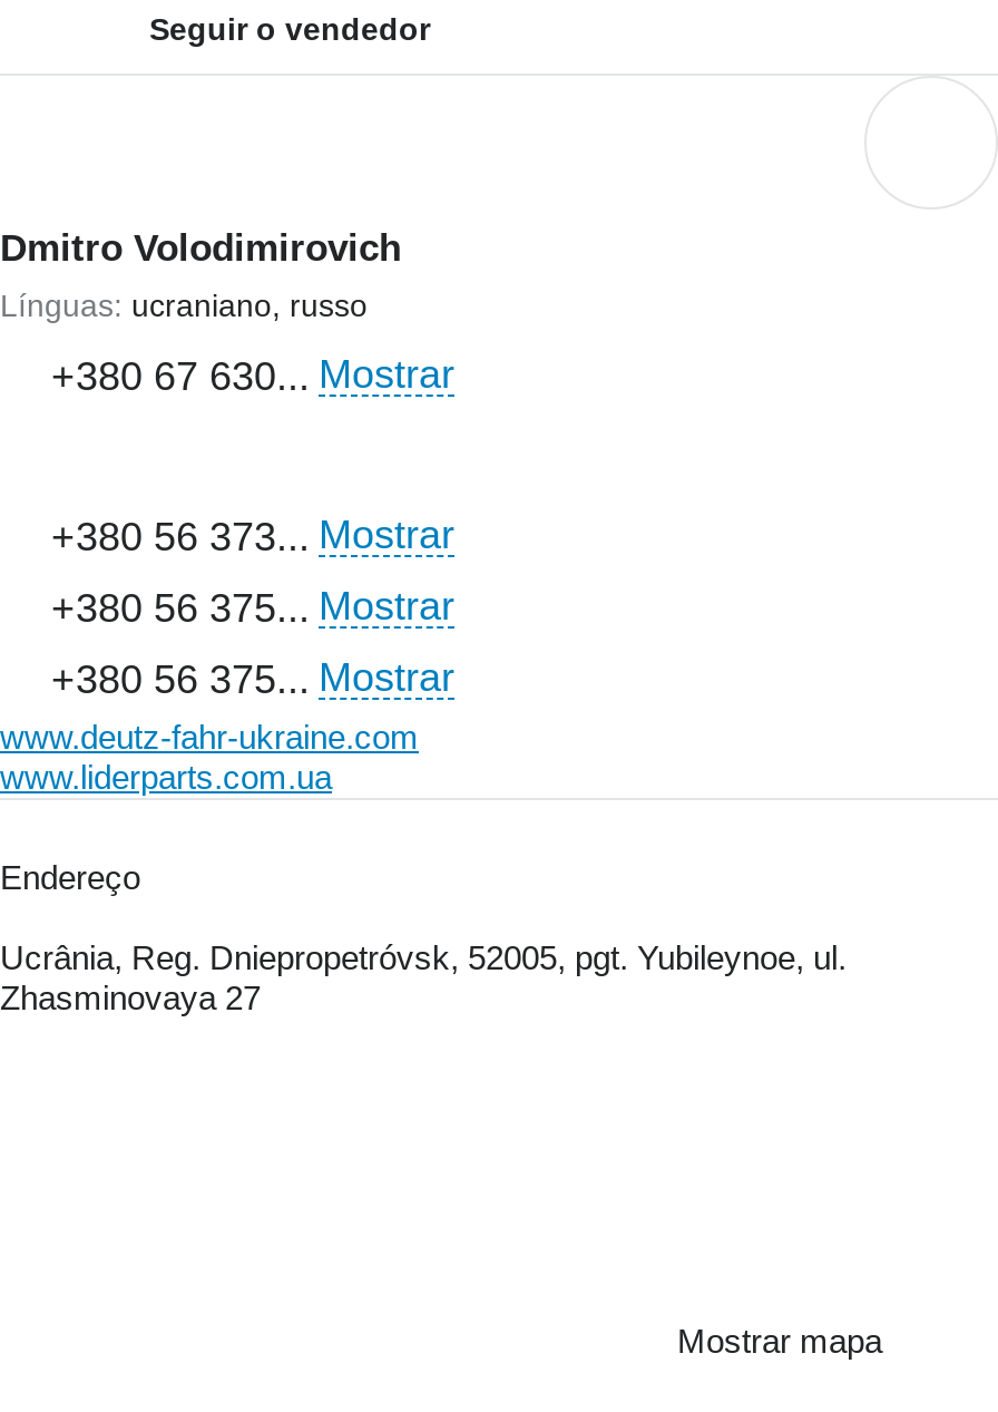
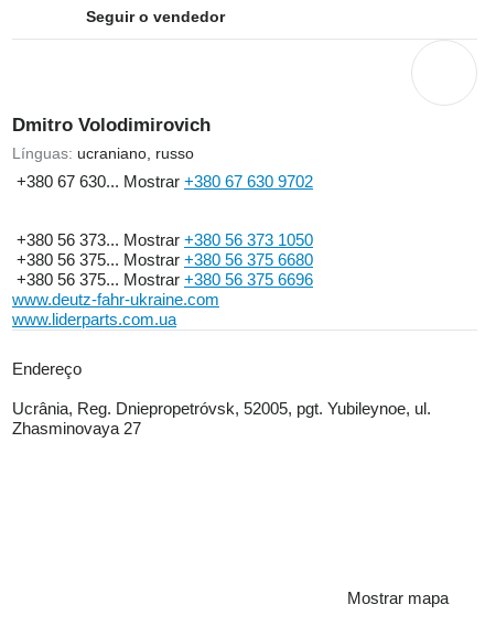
- +380 67 630... Mostrar
- +380 56 373... Mostrar
- +380 56 375... Mostrar
- +380 56 375... Mostrar
+ +380 67 630... Mostrar +380 67 630 9702
+ +380 56 373... Mostrar +380 56 373 1050
+ +380 56 375... Mostrar +380 56 375 6680
+ +380 56 375... Mostrar +380 56 375 6696
